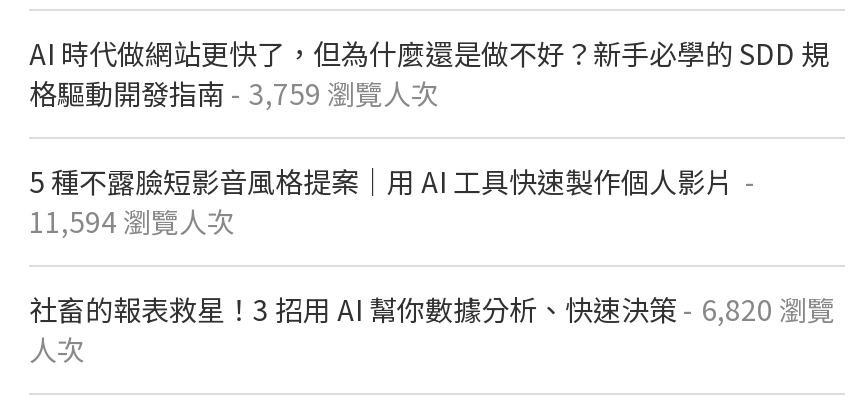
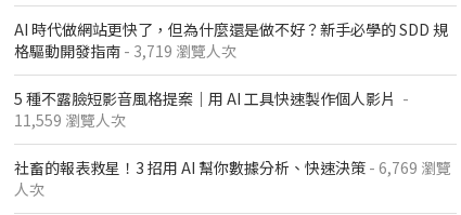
- 格驅動開發指南- 3,759 瀏覽人次
+ 格驅動開發指南- 3,719 瀏覽人次

- 11,594 瀏覽人次
+ 11,559 瀏覽人次

- 社畜的報表救星！3 招用 AI 幫你數據分析、快速決策- 6,820 瀏覽
+ 社畜的報表救星！3 招用 AI 幫你數據分析、快速決策- 6,769 瀏覽
